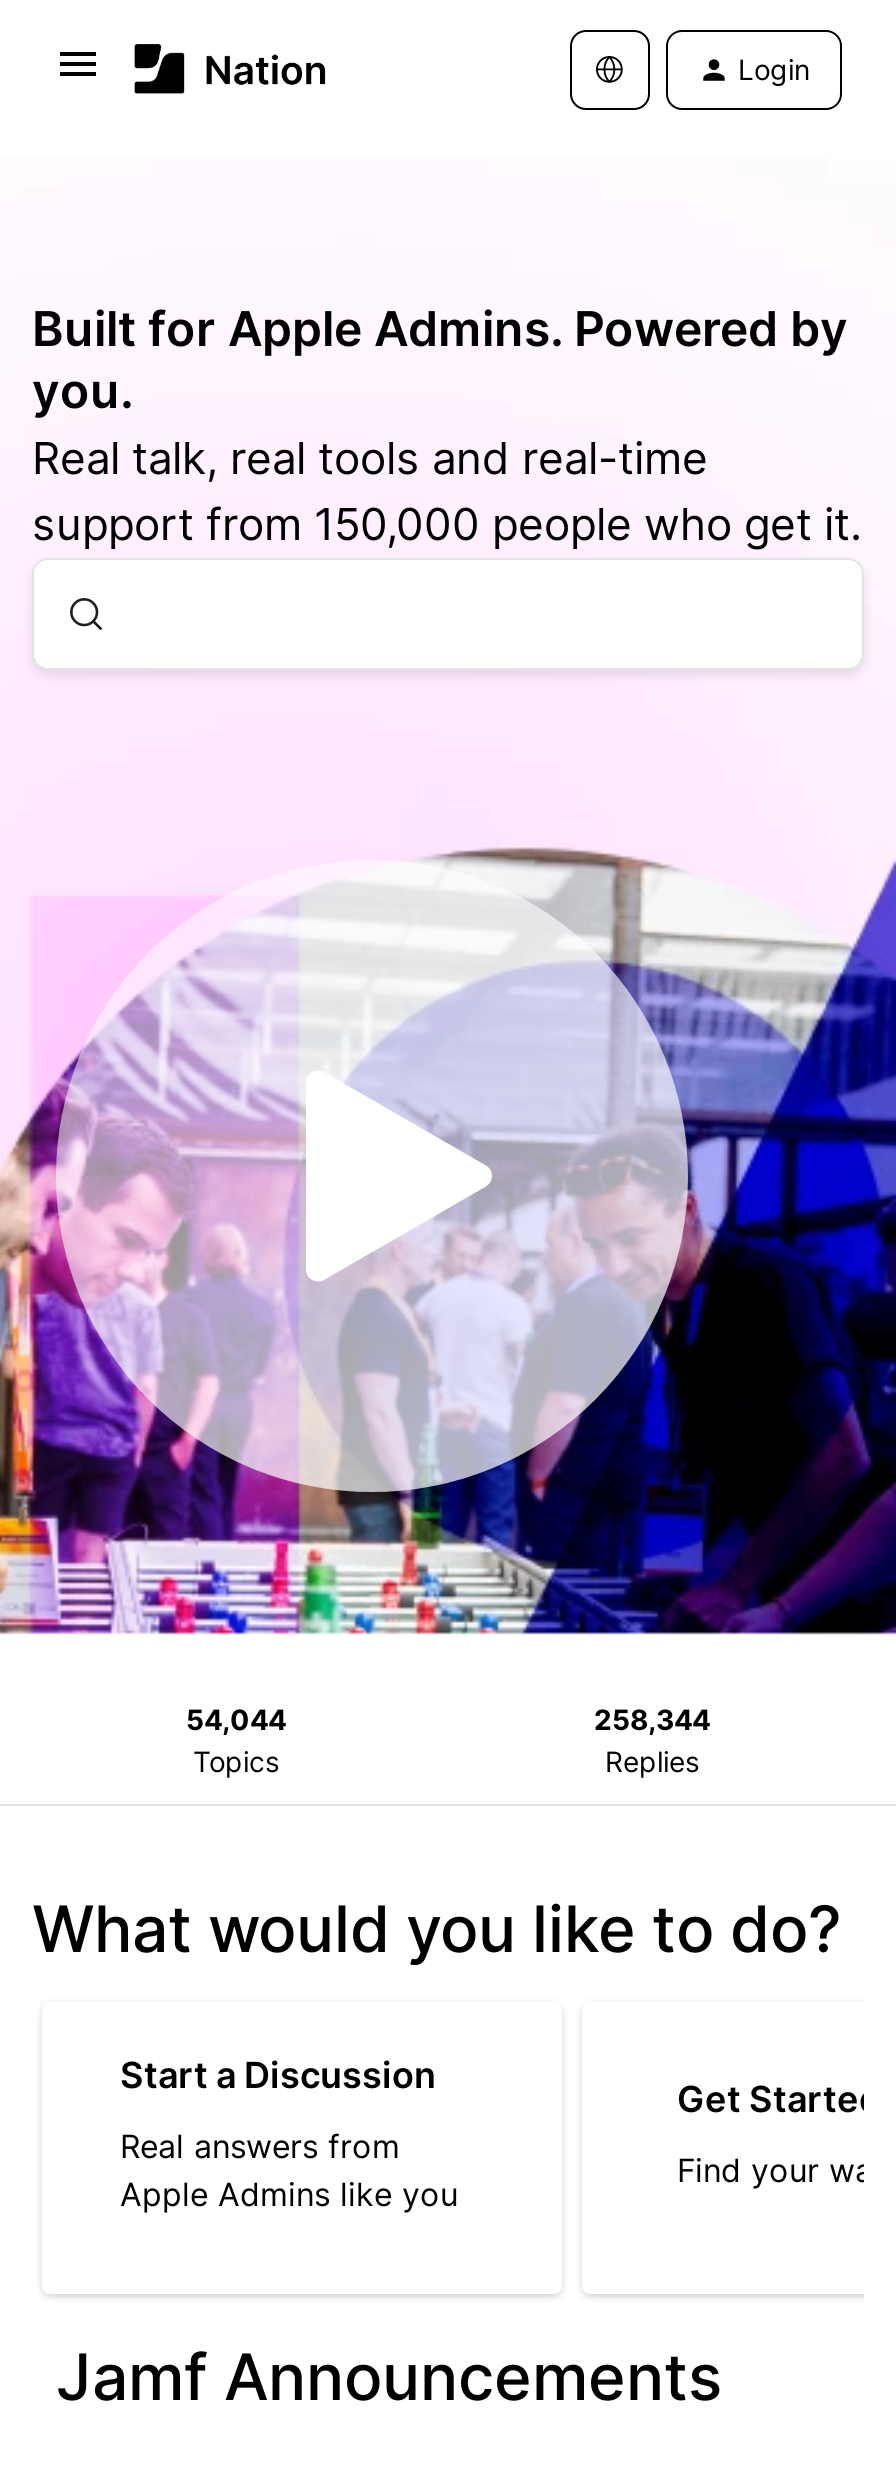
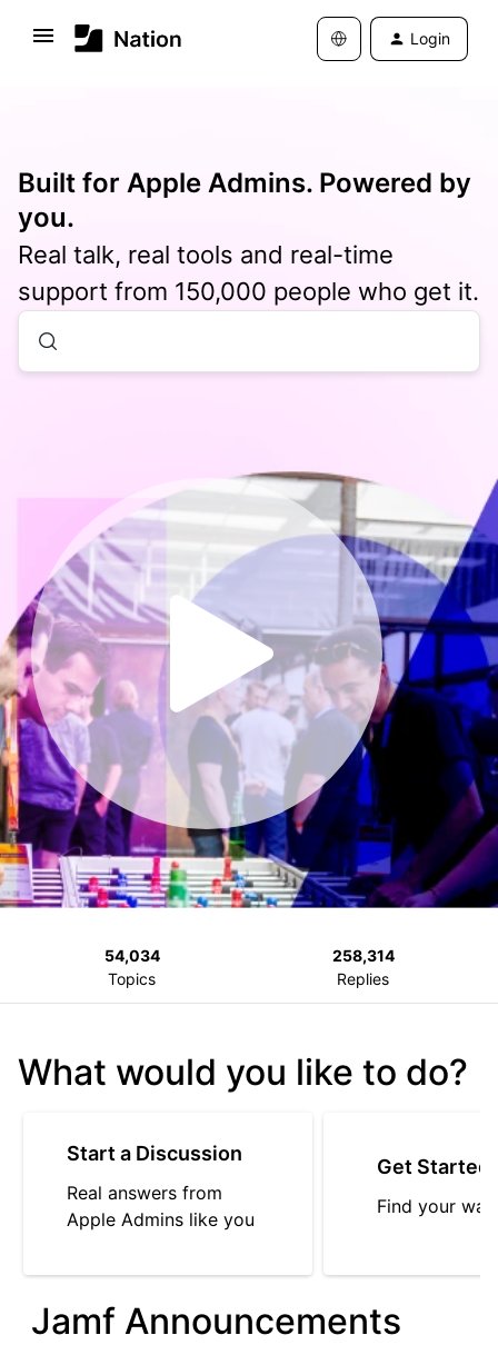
- 54,044
+ 54,034

- 258,344
+ 258,314
